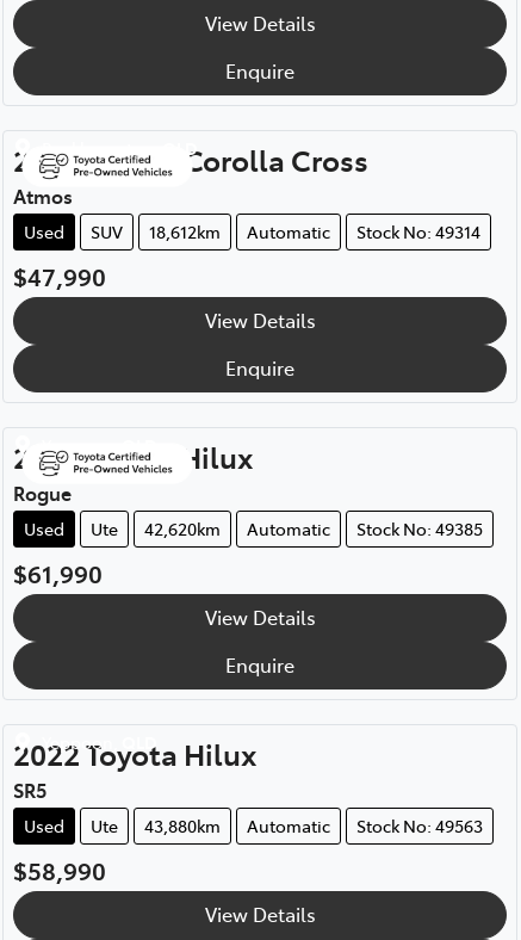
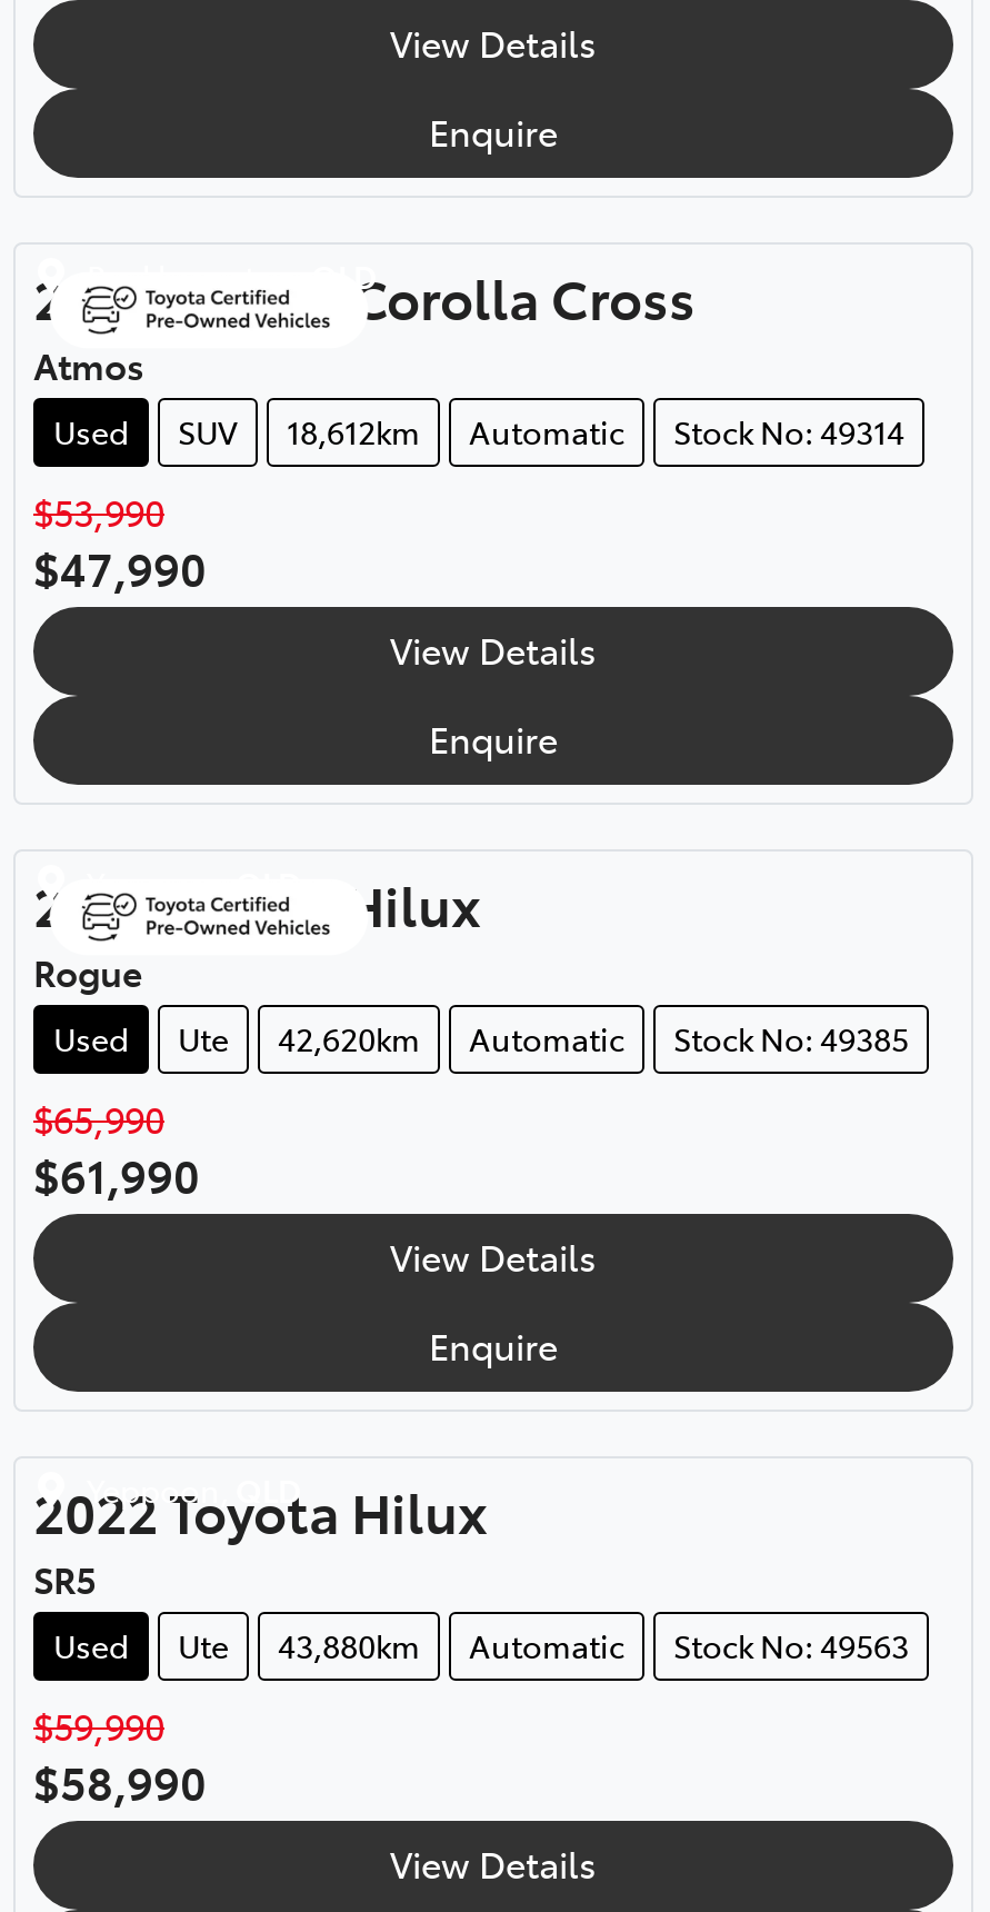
+ $53,990

+ $65,990

+ $59,990
